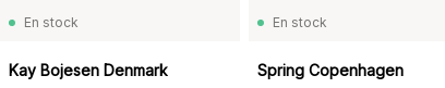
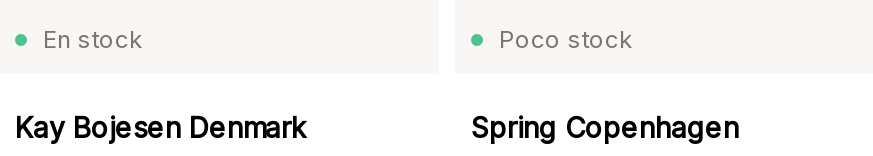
- En stock
+ Poco stock
